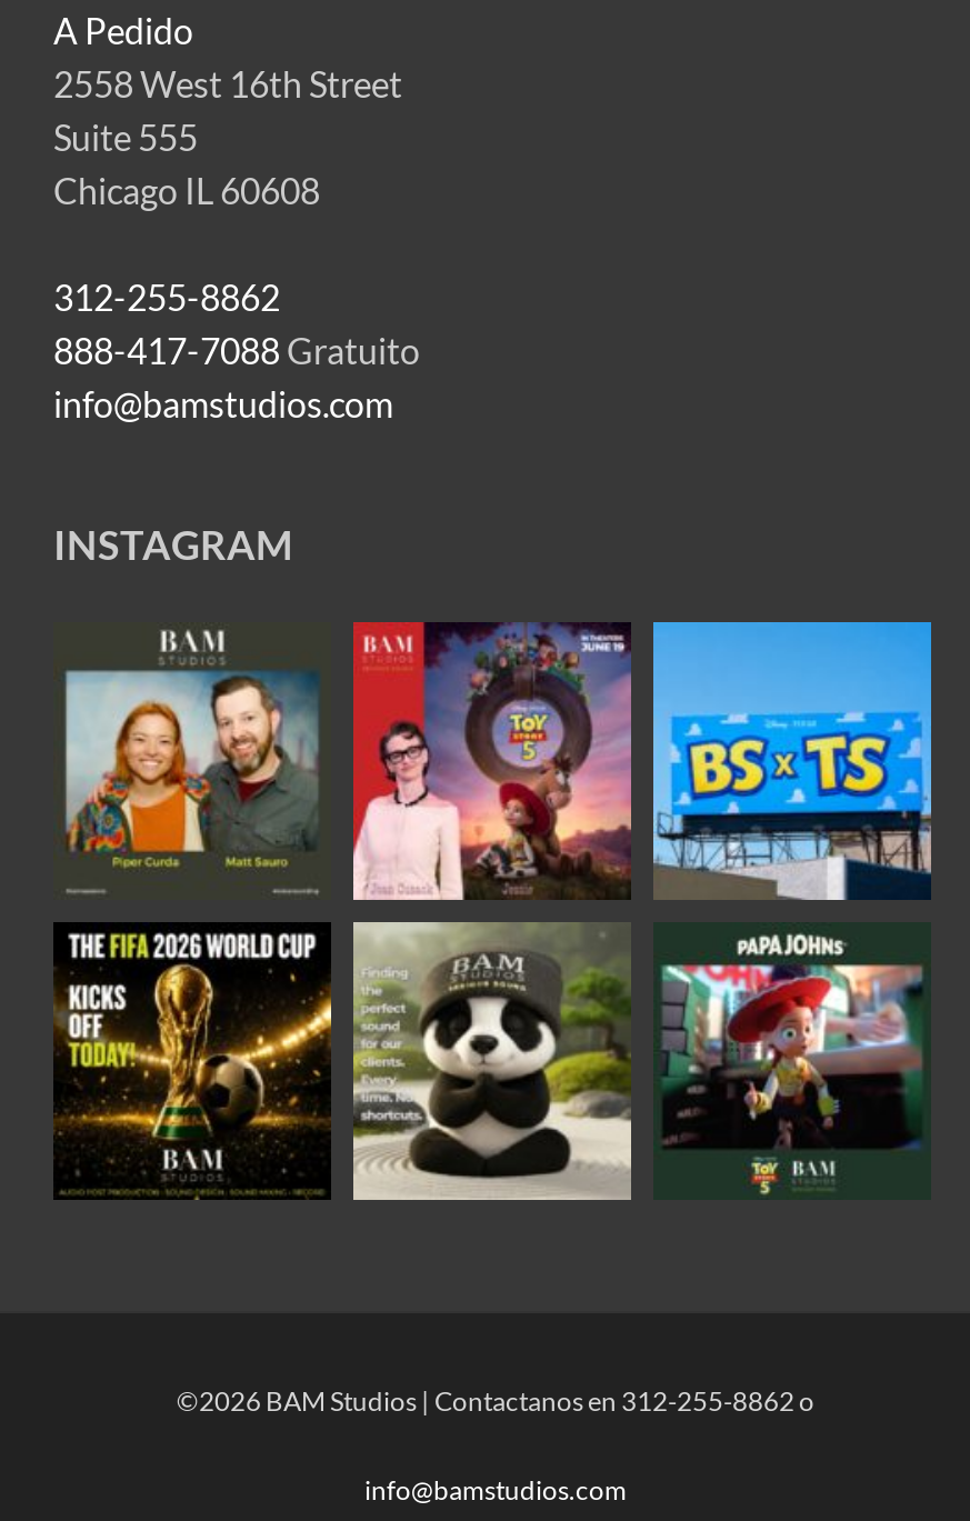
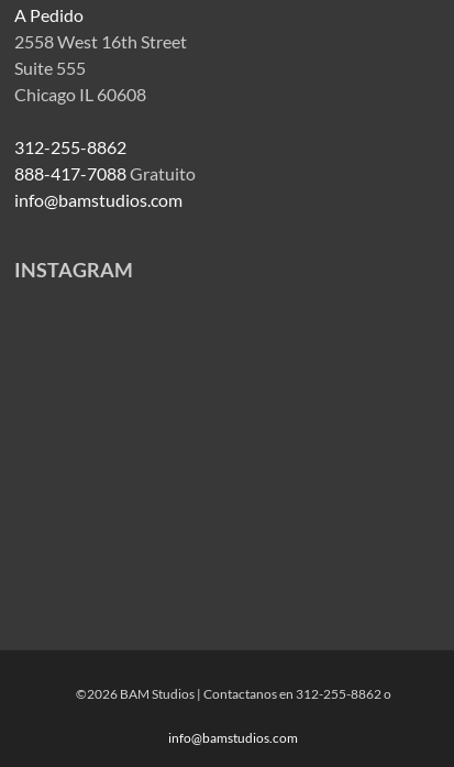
- [image]

- [image]

- [image]

- [image]

- [image]

- [image]
